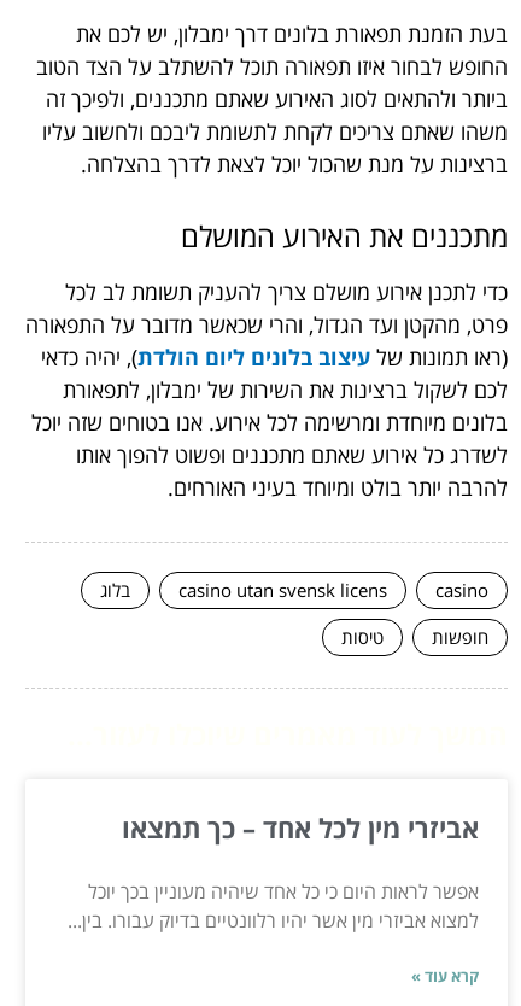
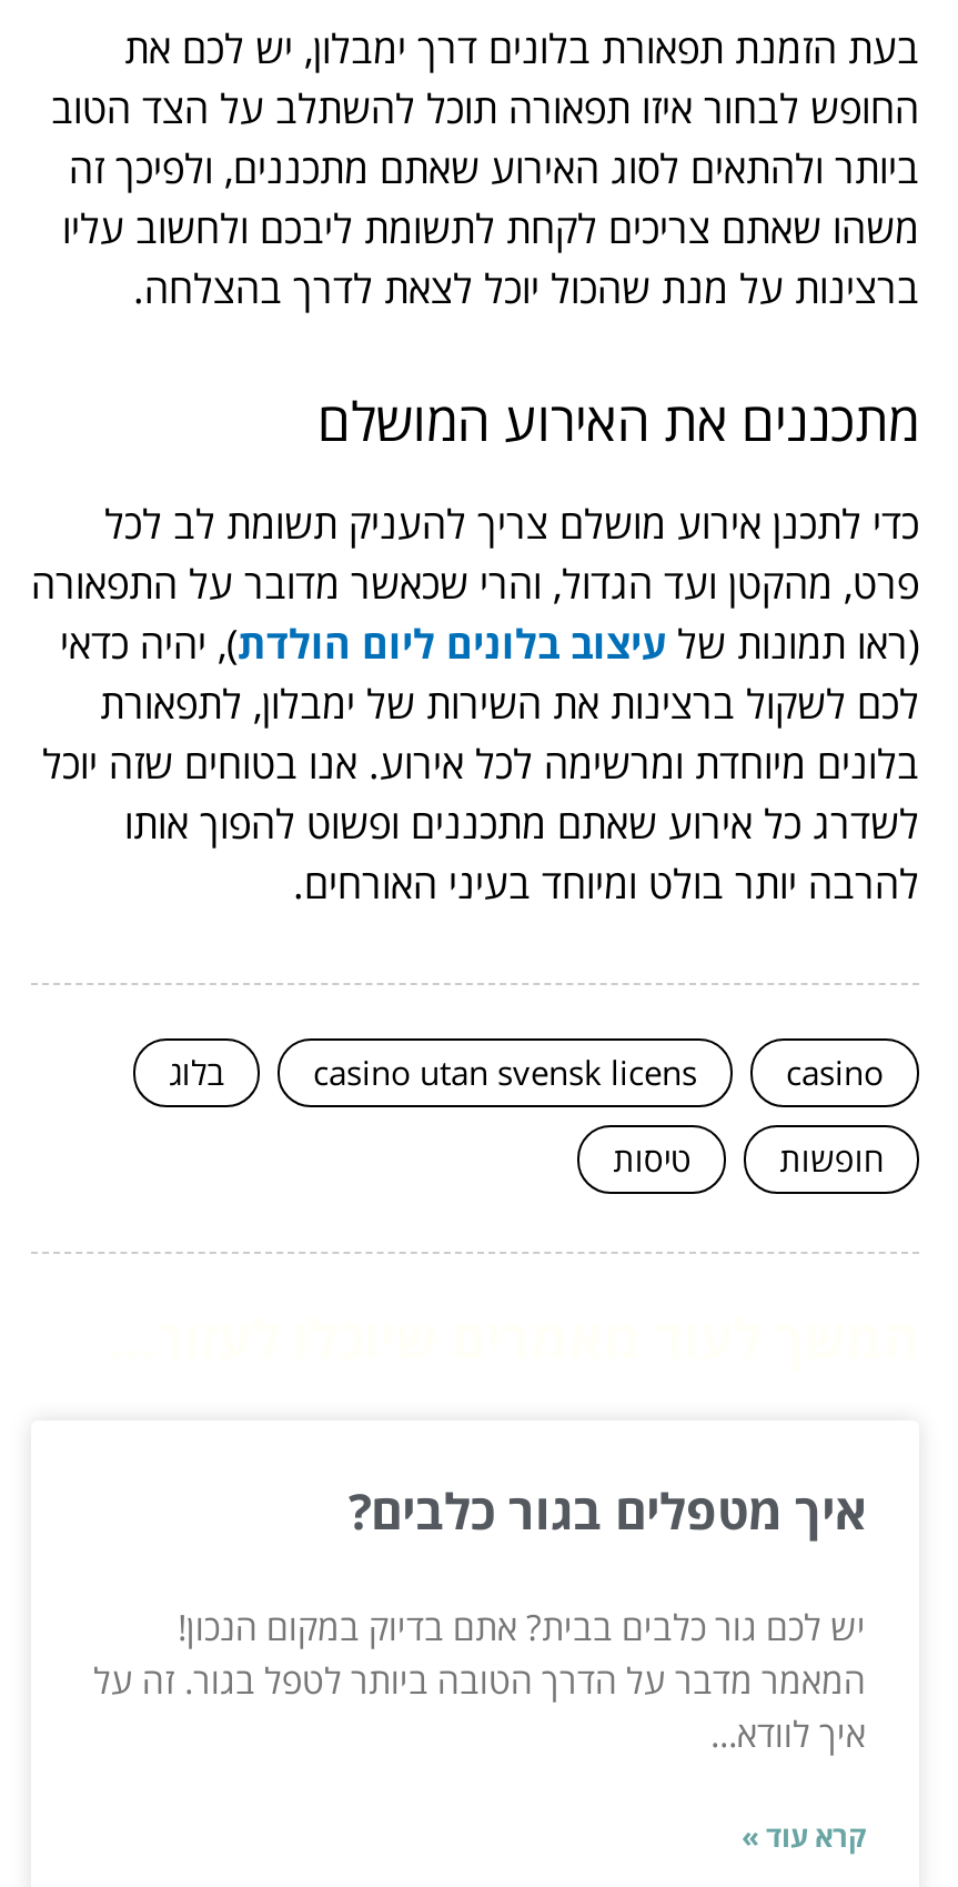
- אביזרי מין לכל אחד – כך תמצאו
+ איך מטפלים בגור כלבים?

- אפשר לראות היום כי כל אחד שיהיה מעוניין בכך יוכל
- למצוא אביזרי מין אשר יהיו רלוונטיים בדיוק עבורו. בין...
+ יש לכם גור כלבים בבית? אתם בדיוק במקום הנכון!
+ המאמר מדבר על הדרך הטובה ביותר לטפל בגור. זה על
+ איך לוודא...
